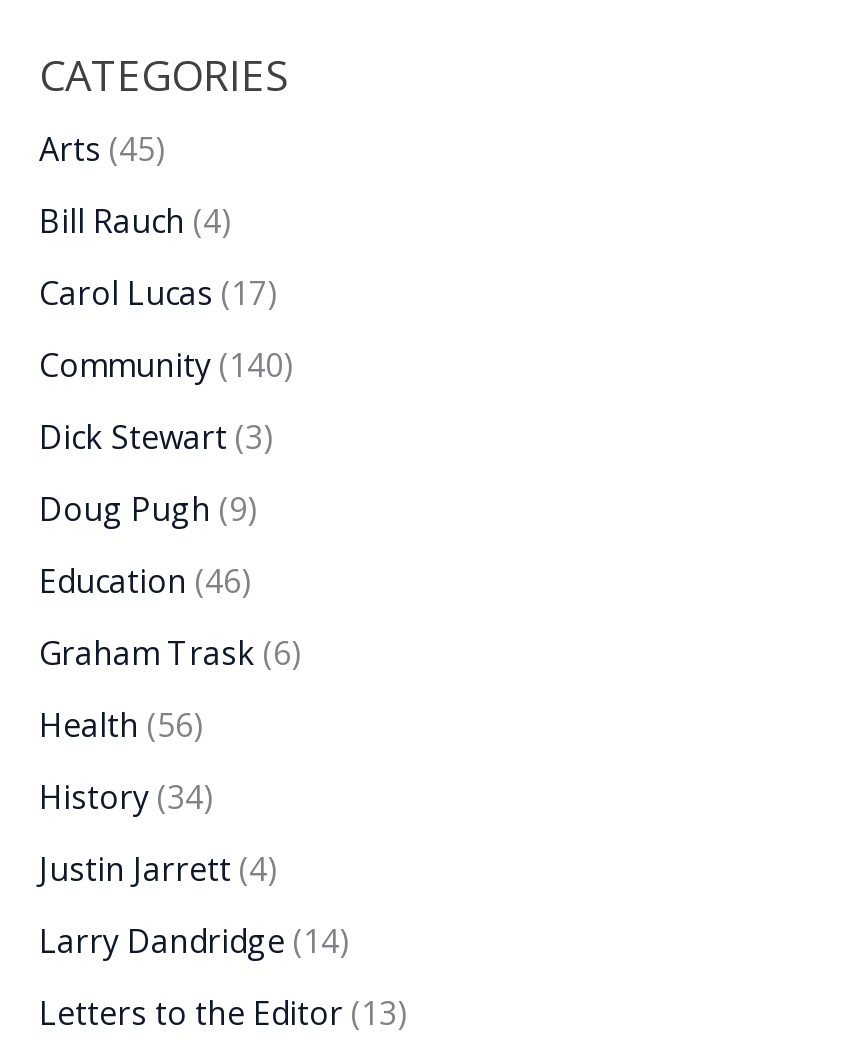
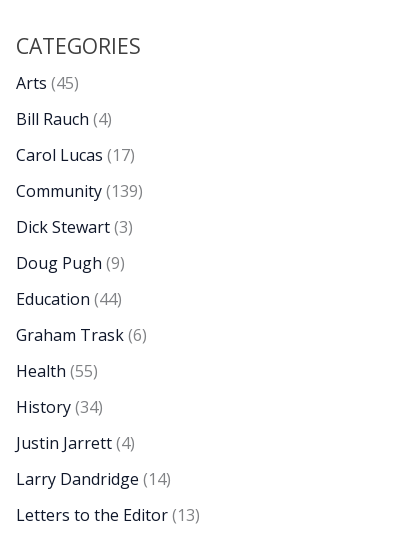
- Community (140)
+ Community (139)

- Education (46)
+ Education (44)

- Health (56)
+ Health (55)
